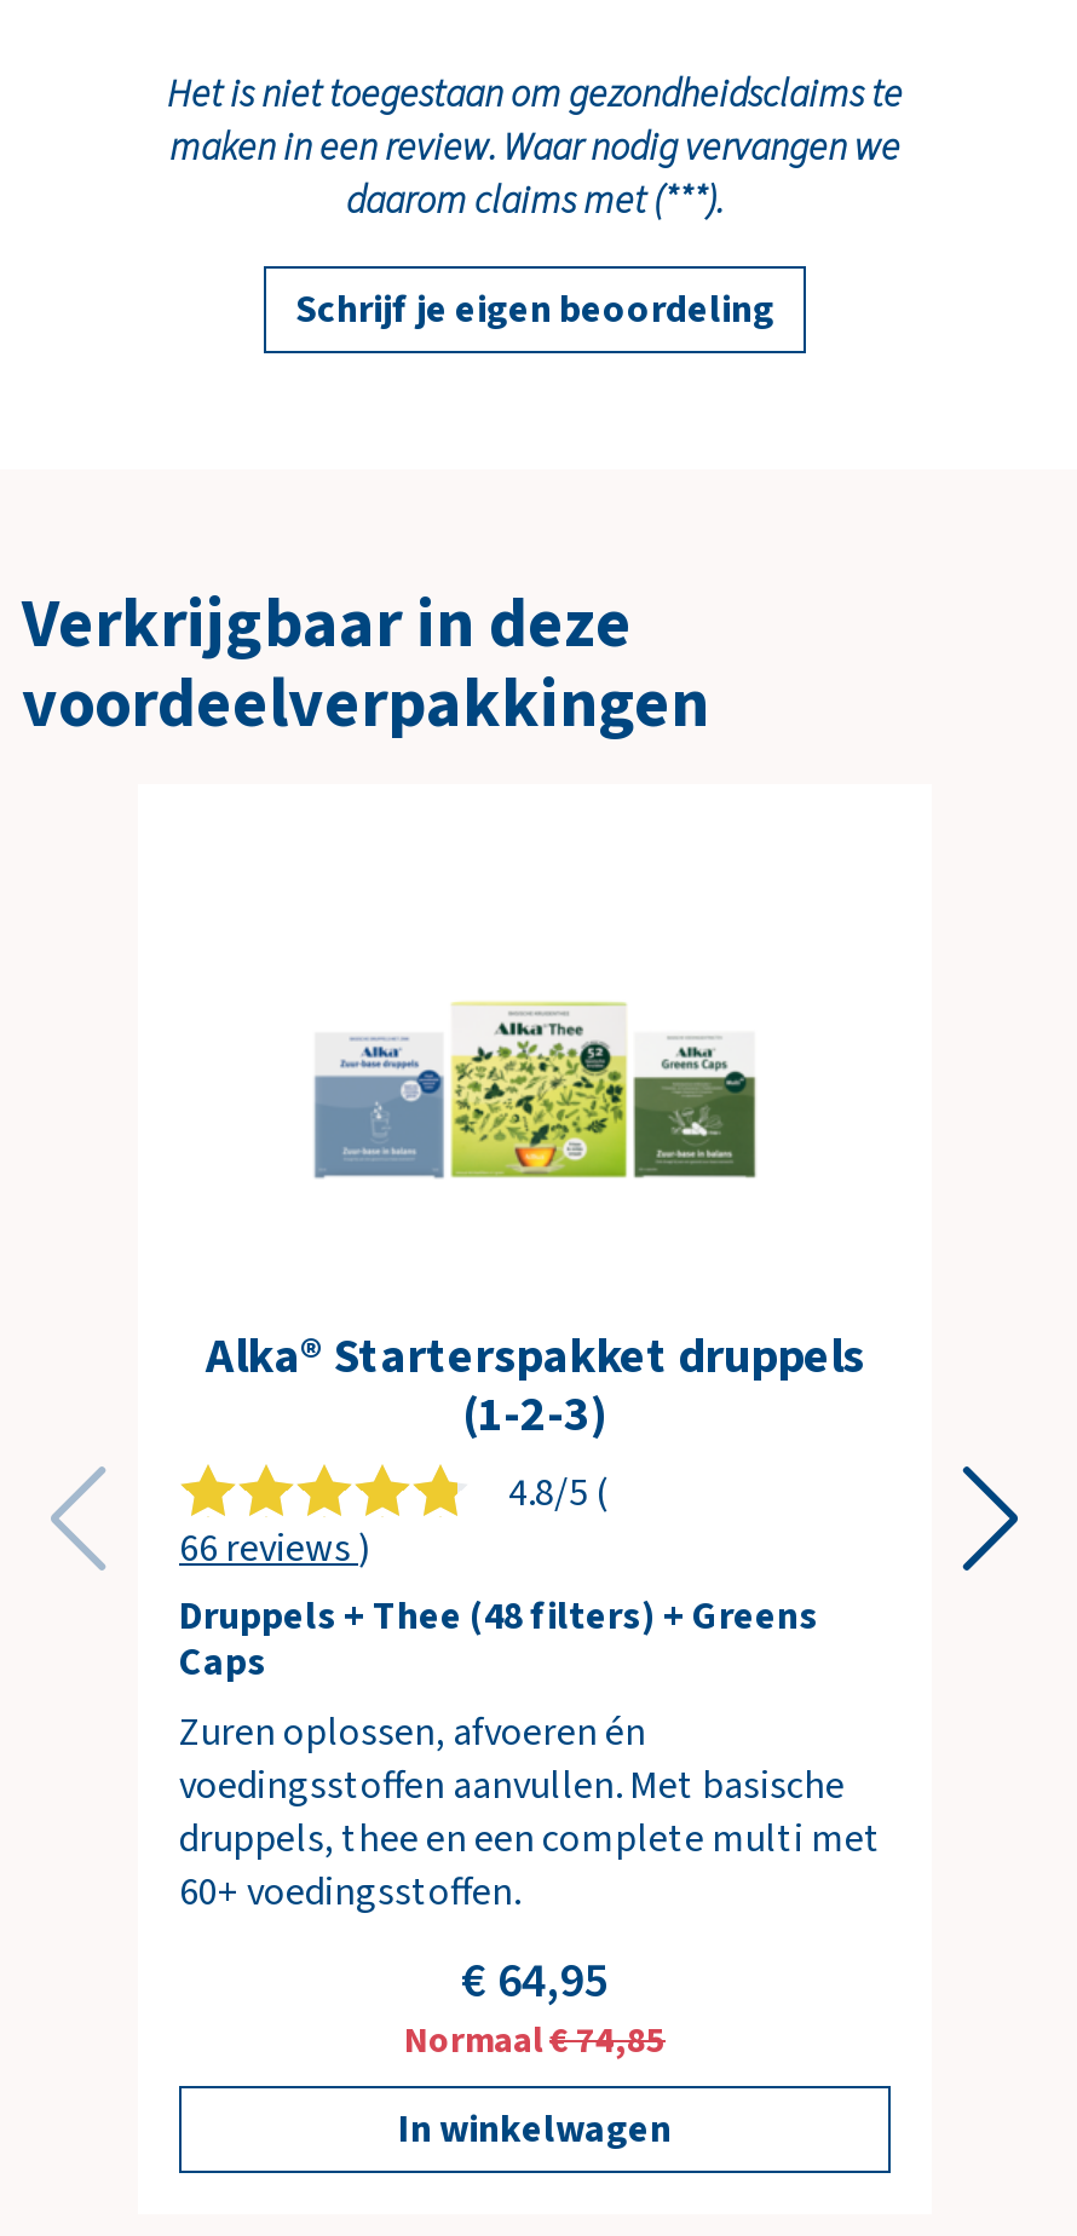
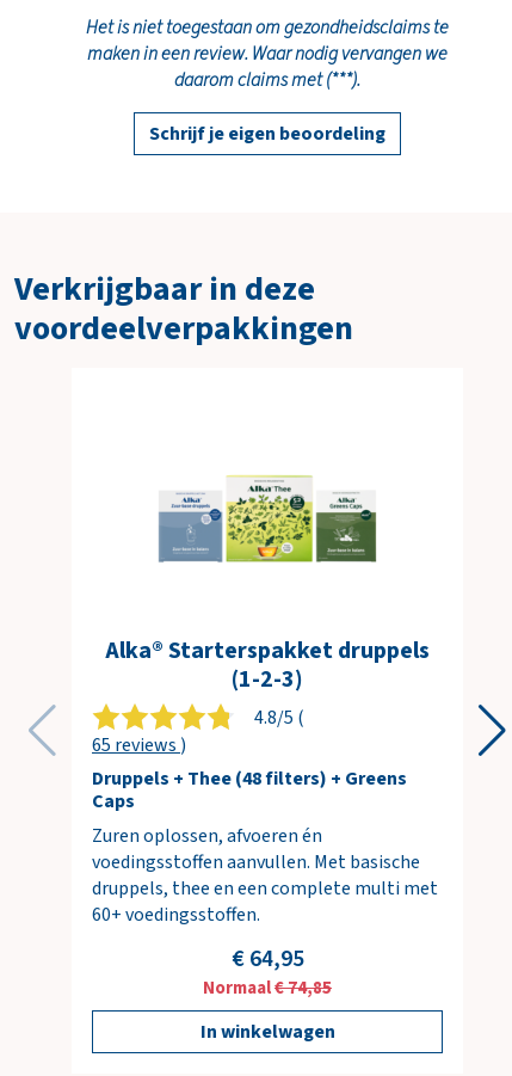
- 66 reviews)
+ 65 reviews)
